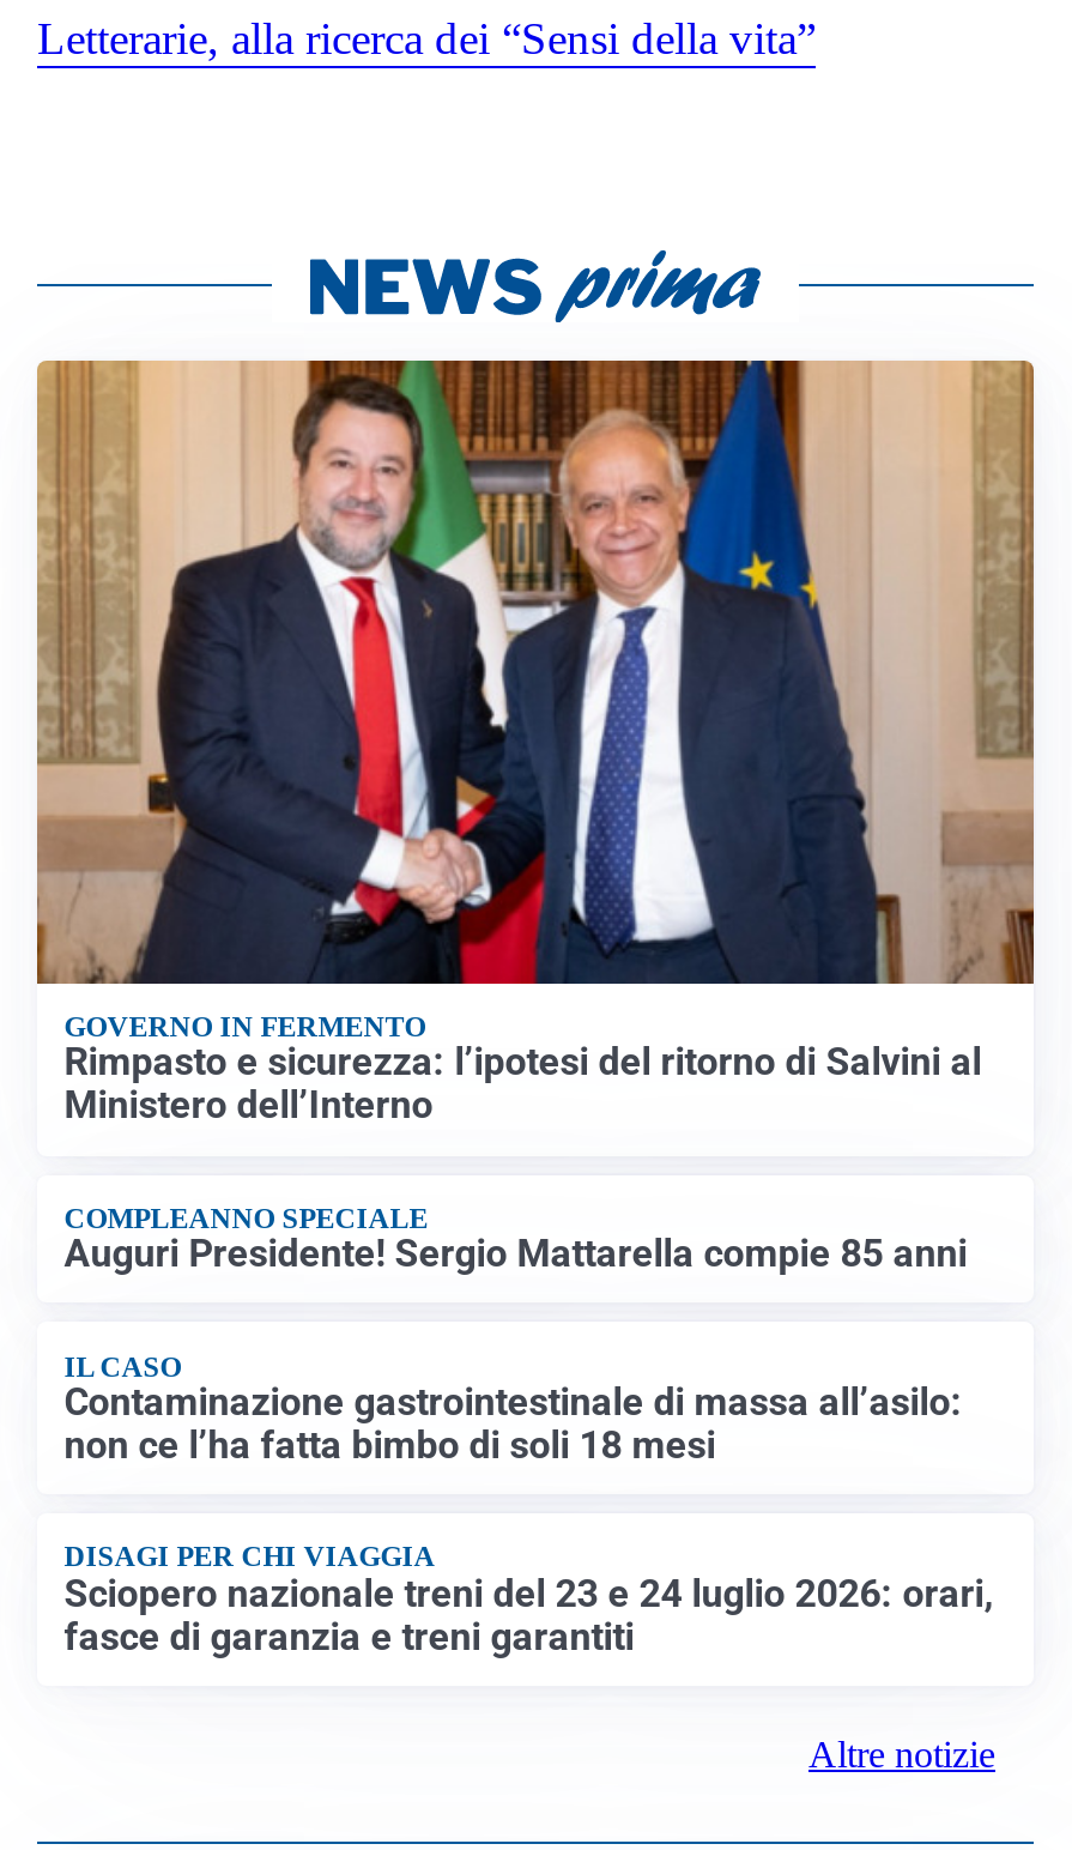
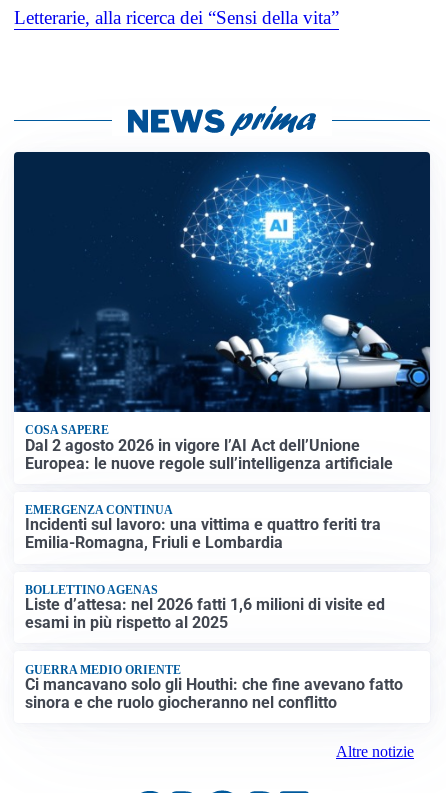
- [image]
- GOVERNO IN FERMENTO
- Rimpasto e sicurezza: l’ipotesi del ritorno di Salvini al
- Ministero dell’Interno
+ [image]
+ COSA SAPERE
+ Dal 2 agosto 2026 in vigore l’AI Act dell’Unione
+ Europea: le nuove regole sull’intelligenza artificiale

- COMPLEANNO SPECIALE
- Auguri Presidente! Sergio Mattarella compie 85 anni
+ EMERGENZA CONTINUA
+ Incidenti sul lavoro: una vittima e quattro feriti tra
+ Emilia-Romagna, Friuli e Lombardia

- IL CASO
- Contaminazione gastrointestinale di massa all’asilo:
- non ce l’ha fatta bimbo di soli 18 mesi
+ BOLLETTINO AGENAS
+ Liste d’attesa: nel 2026 fatti 1,6 milioni di visite ed
+ esami in più rispetto al 2025

- DISAGI PER CHI VIAGGIA
- Sciopero nazionale treni del 23 e 24 luglio 2026: orari,
- fasce di garanzia e treni garantiti
+ GUERRA MEDIO ORIENTE
+ Ci mancavano solo gli Houthi: che fine avevano fatto
+ sinora e che ruolo giocheranno nel conflitto
